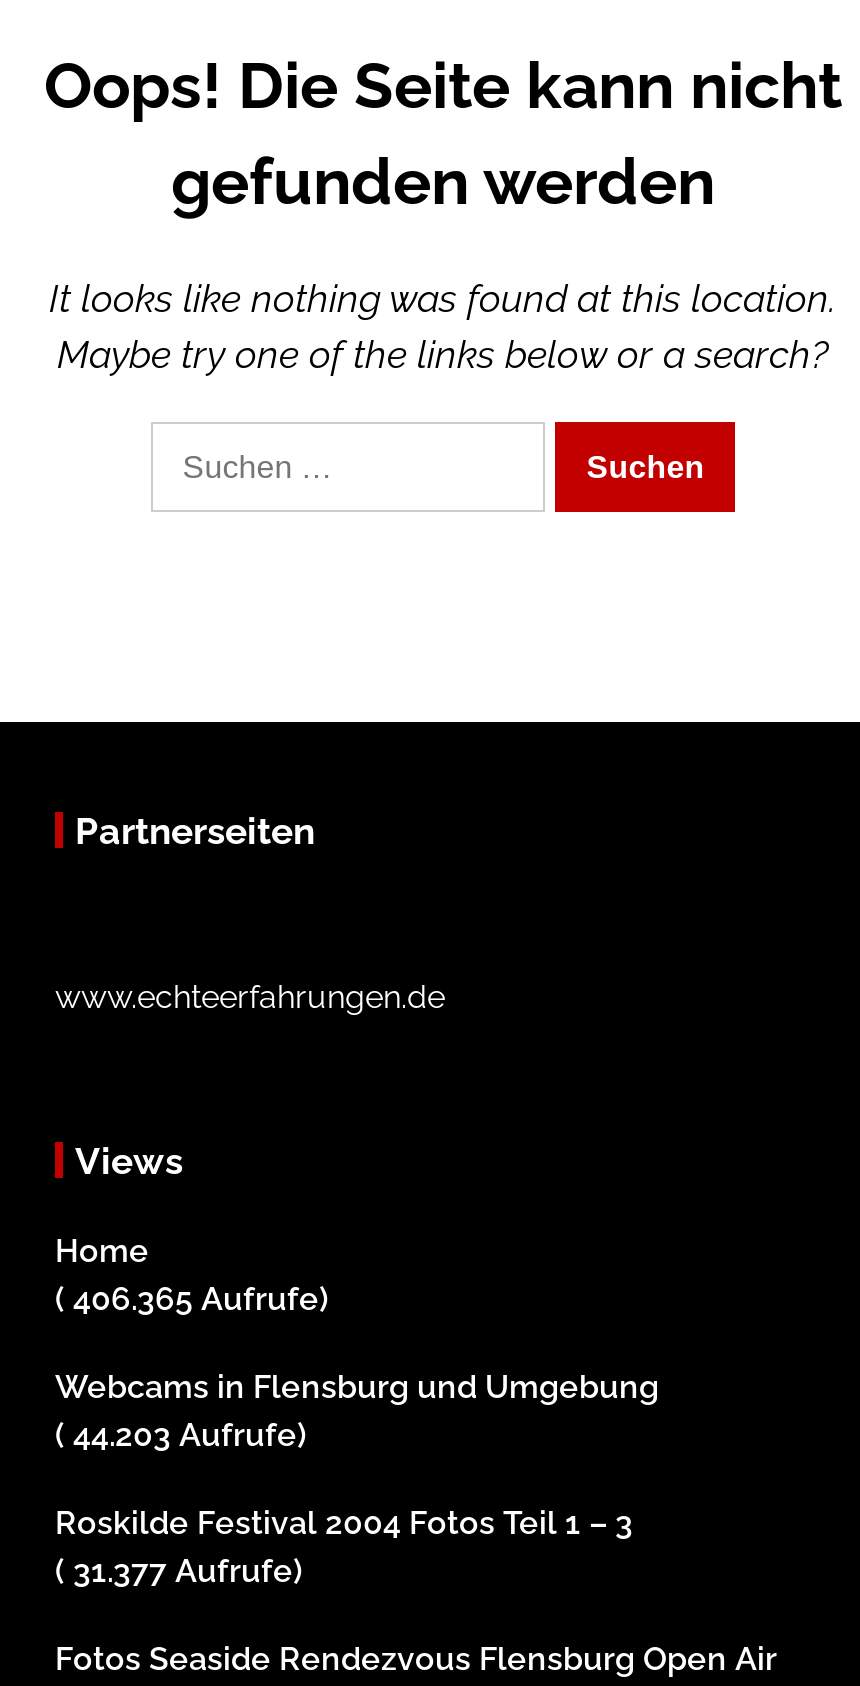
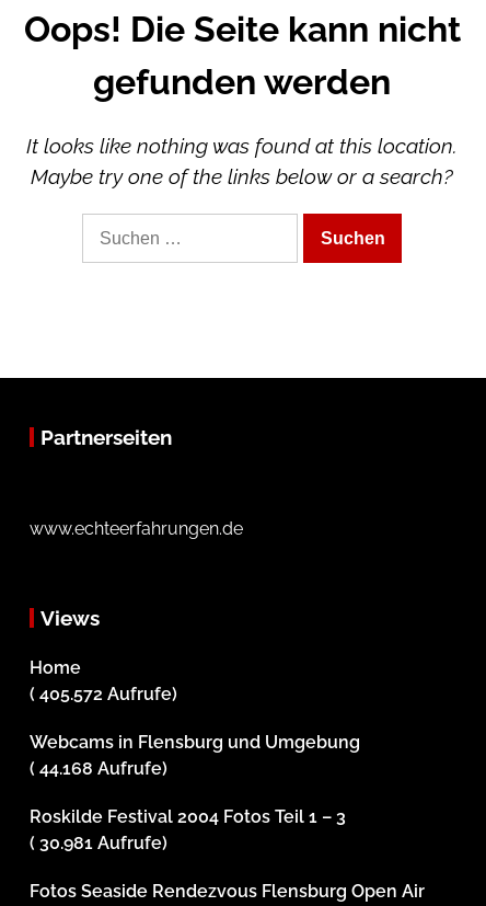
- ( 406.365 Aufrufe)
+ ( 405.572 Aufrufe)

- ( 44.203 Aufrufe)
+ ( 44.168 Aufrufe)

- ( 31.377 Aufrufe)
+ ( 30.981 Aufrufe)
